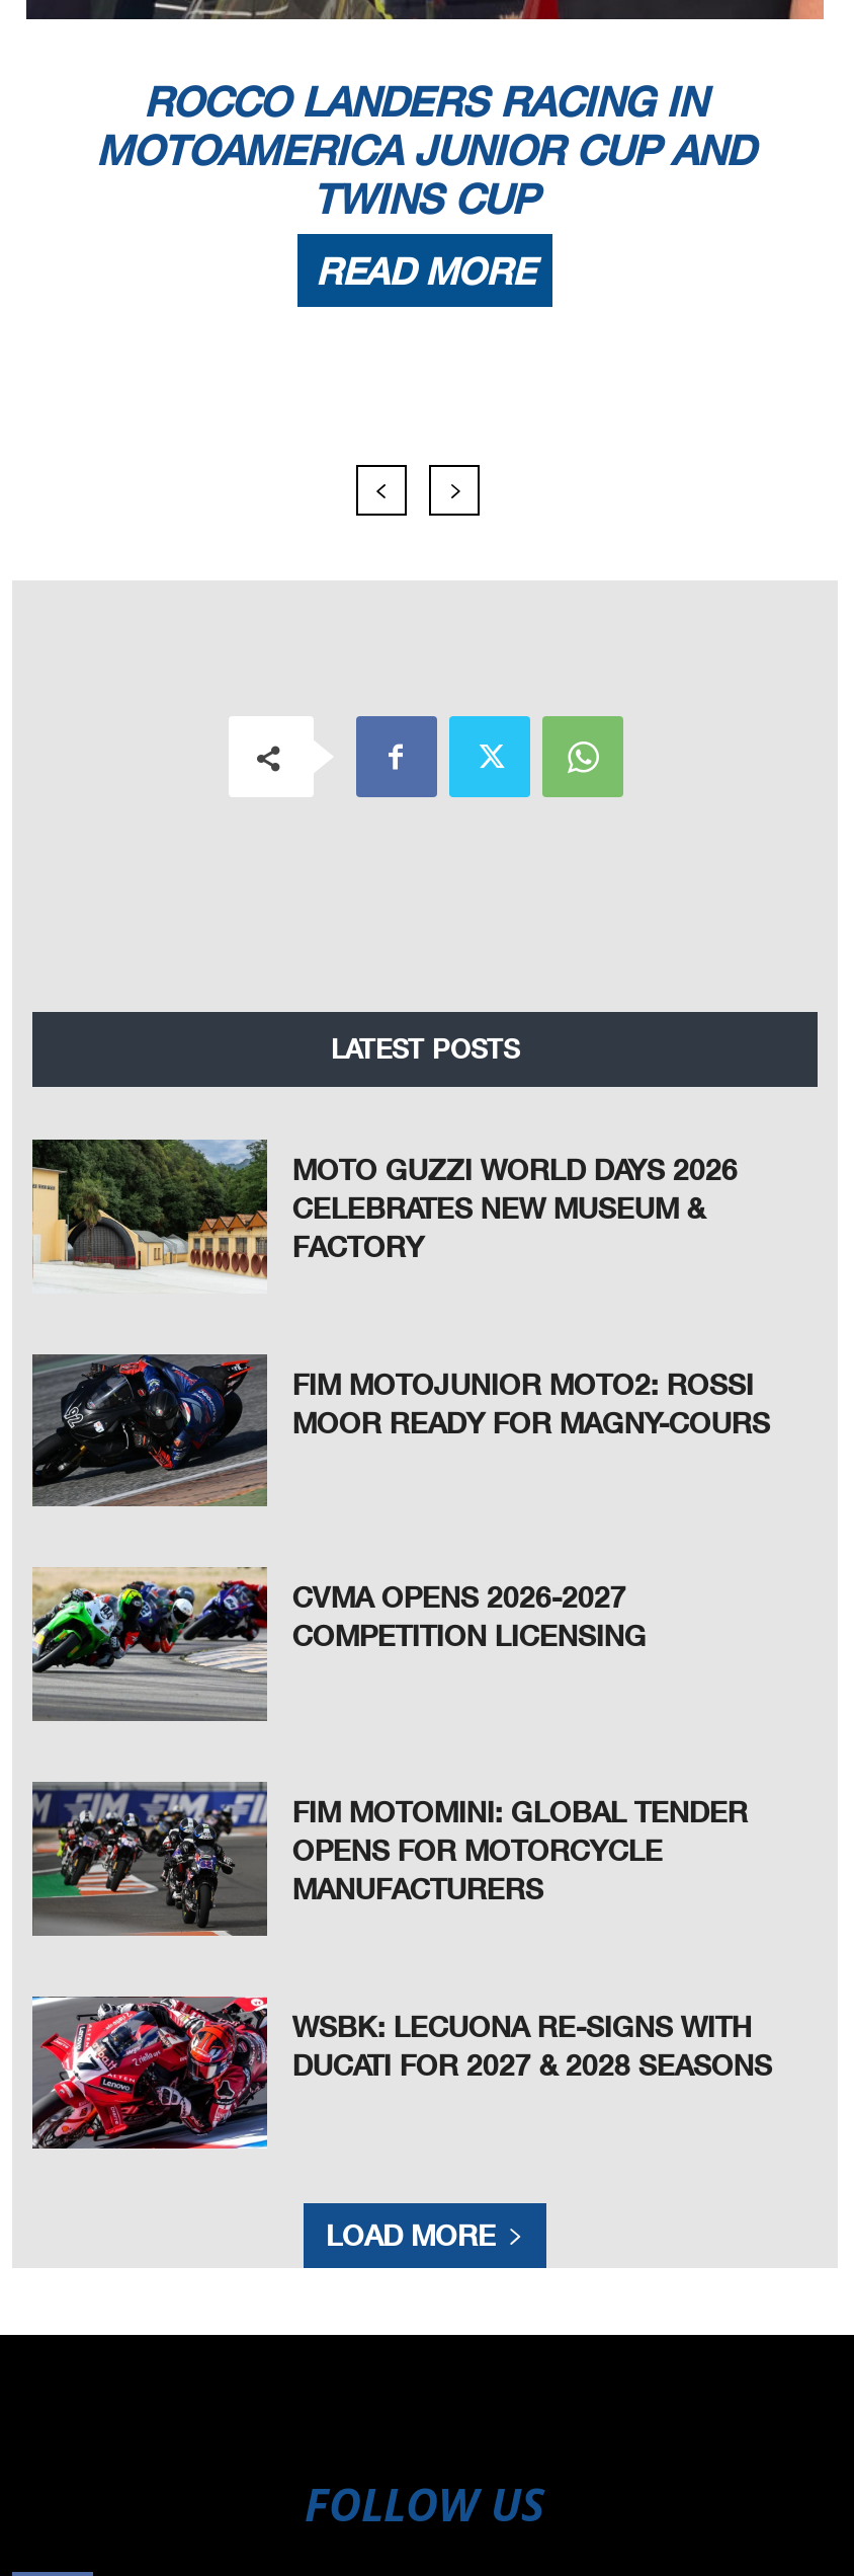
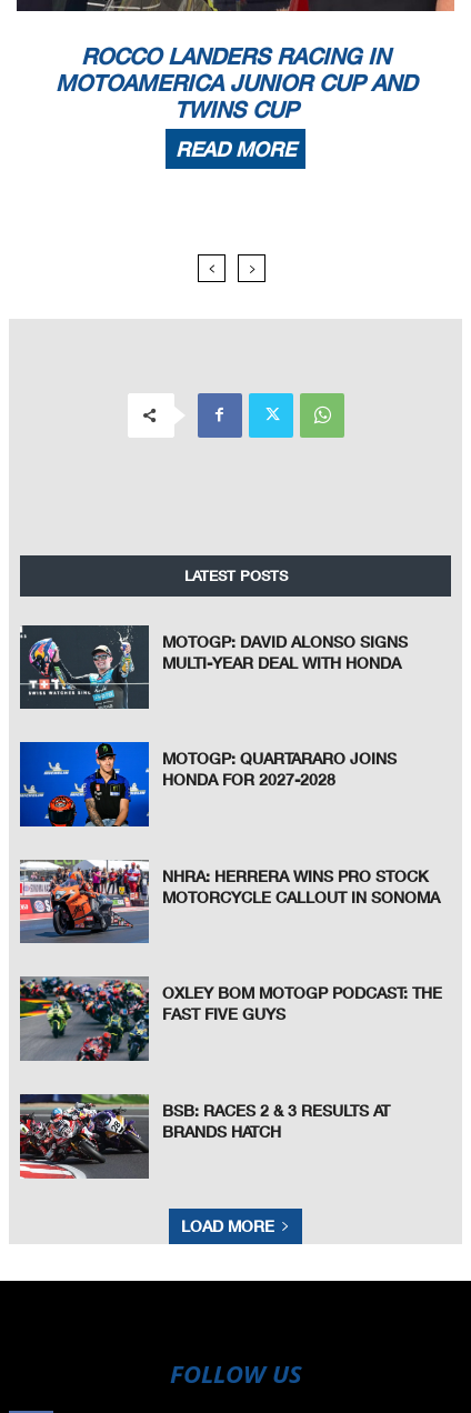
- [image]
- MOTO GUZZI WORLD DAYS 2026
- CELEBRATES NEW MUSEUM &
- FACTORY
+ [image]
+ MOTOGP: DAVID ALONSO SIGNS
+ MULTI-YEAR DEAL WITH HONDA

- [image]
- FIM MOTOJUNIOR MOTO2: ROSSI
- MOOR READY FOR MAGNY-COURS
+ [image]
+ MOTOGP: QUARTARARO JOINS
+ HONDA FOR 2027-2028

- [image]
- CVMA OPENS 2026-2027
- COMPETITION LICENSING
+ [image]
+ NHRA: HERRERA WINS PRO STOCK
+ MOTORCYCLE CALLOUT IN SONOMA

- [image]
- FIM MOTOMINI: GLOBAL TENDER
- OPENS FOR MOTORCYCLE
- MANUFACTURERS
+ [image]
+ OXLEY BOM MOTOGP PODCAST: THE
+ FAST FIVE GUYS

- [image]
- WSBK: LECUONA RE-SIGNS WITH
- DUCATI FOR 2027 & 2028 SEASONS
+ [image]
+ BSB: RACES 2 & 3 RESULTS AT
+ BRANDS HATCH
